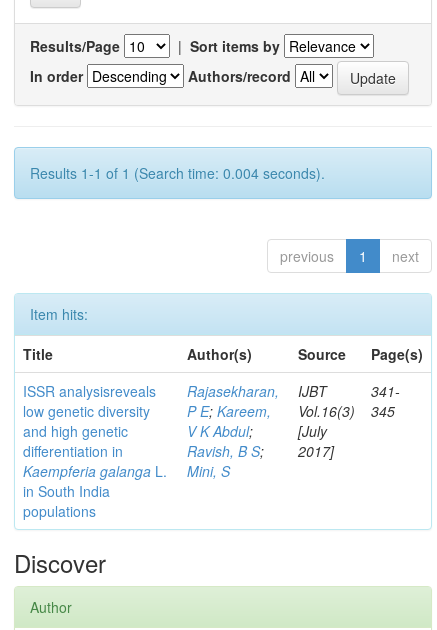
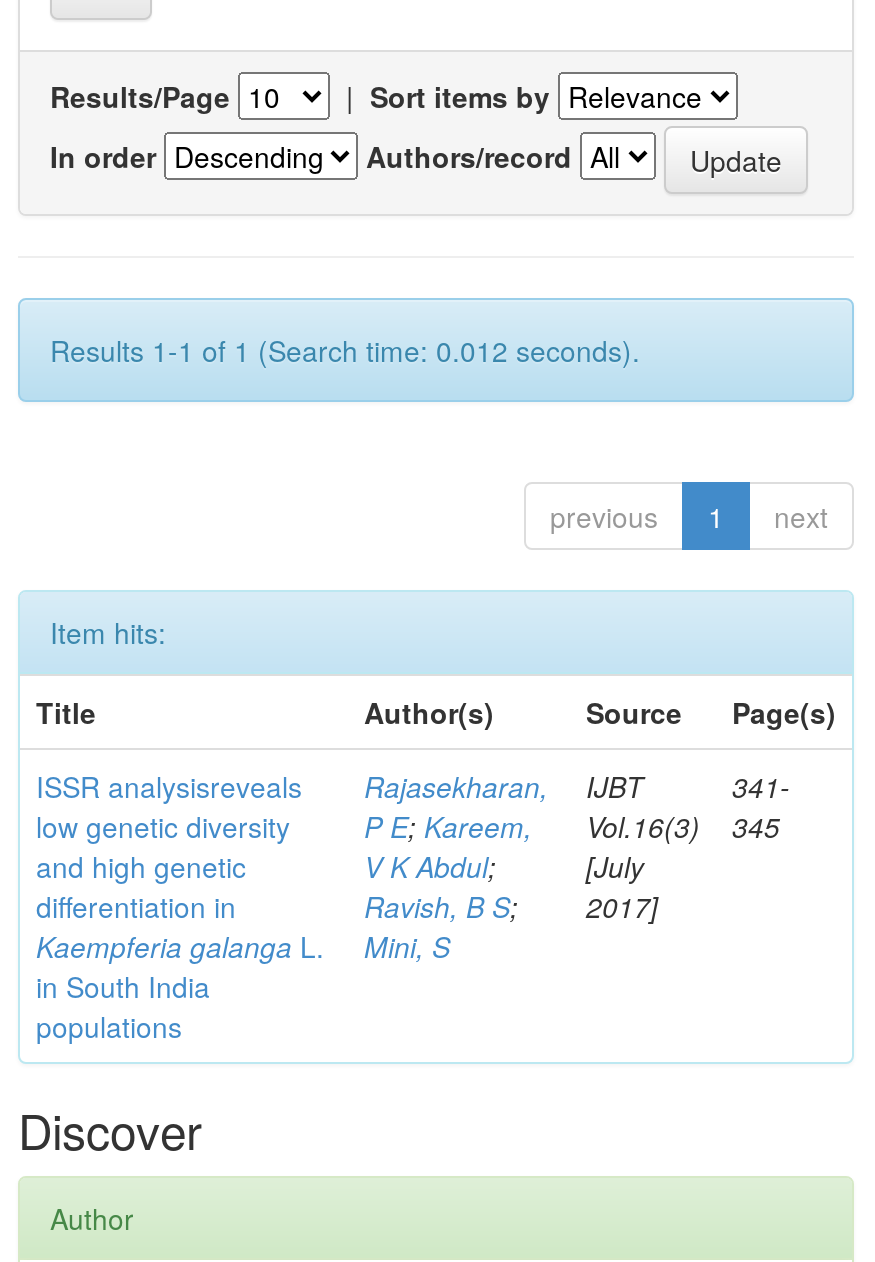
- Results 1-1 of 1 (Search time: 0.004 seconds).
+ Results 1-1 of 1 (Search time: 0.012 seconds).
